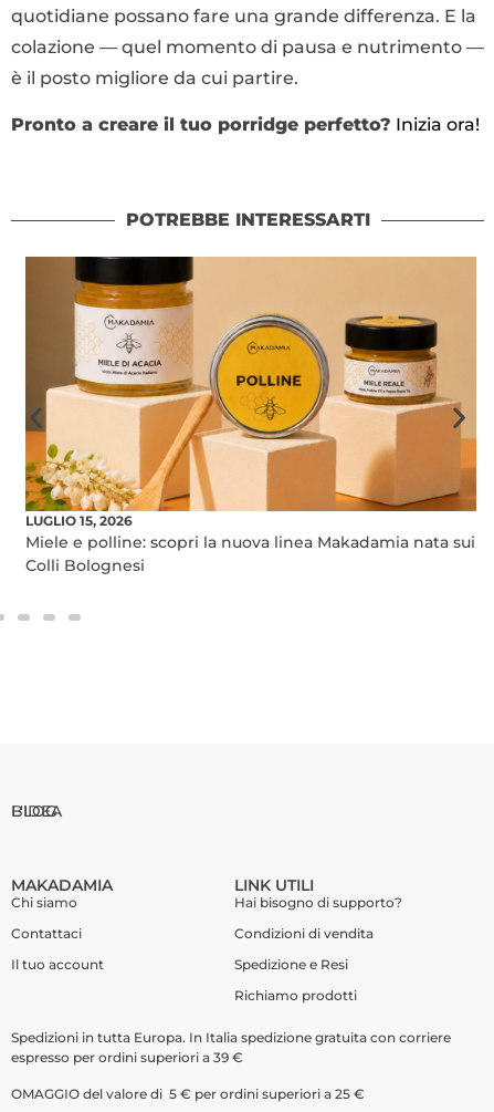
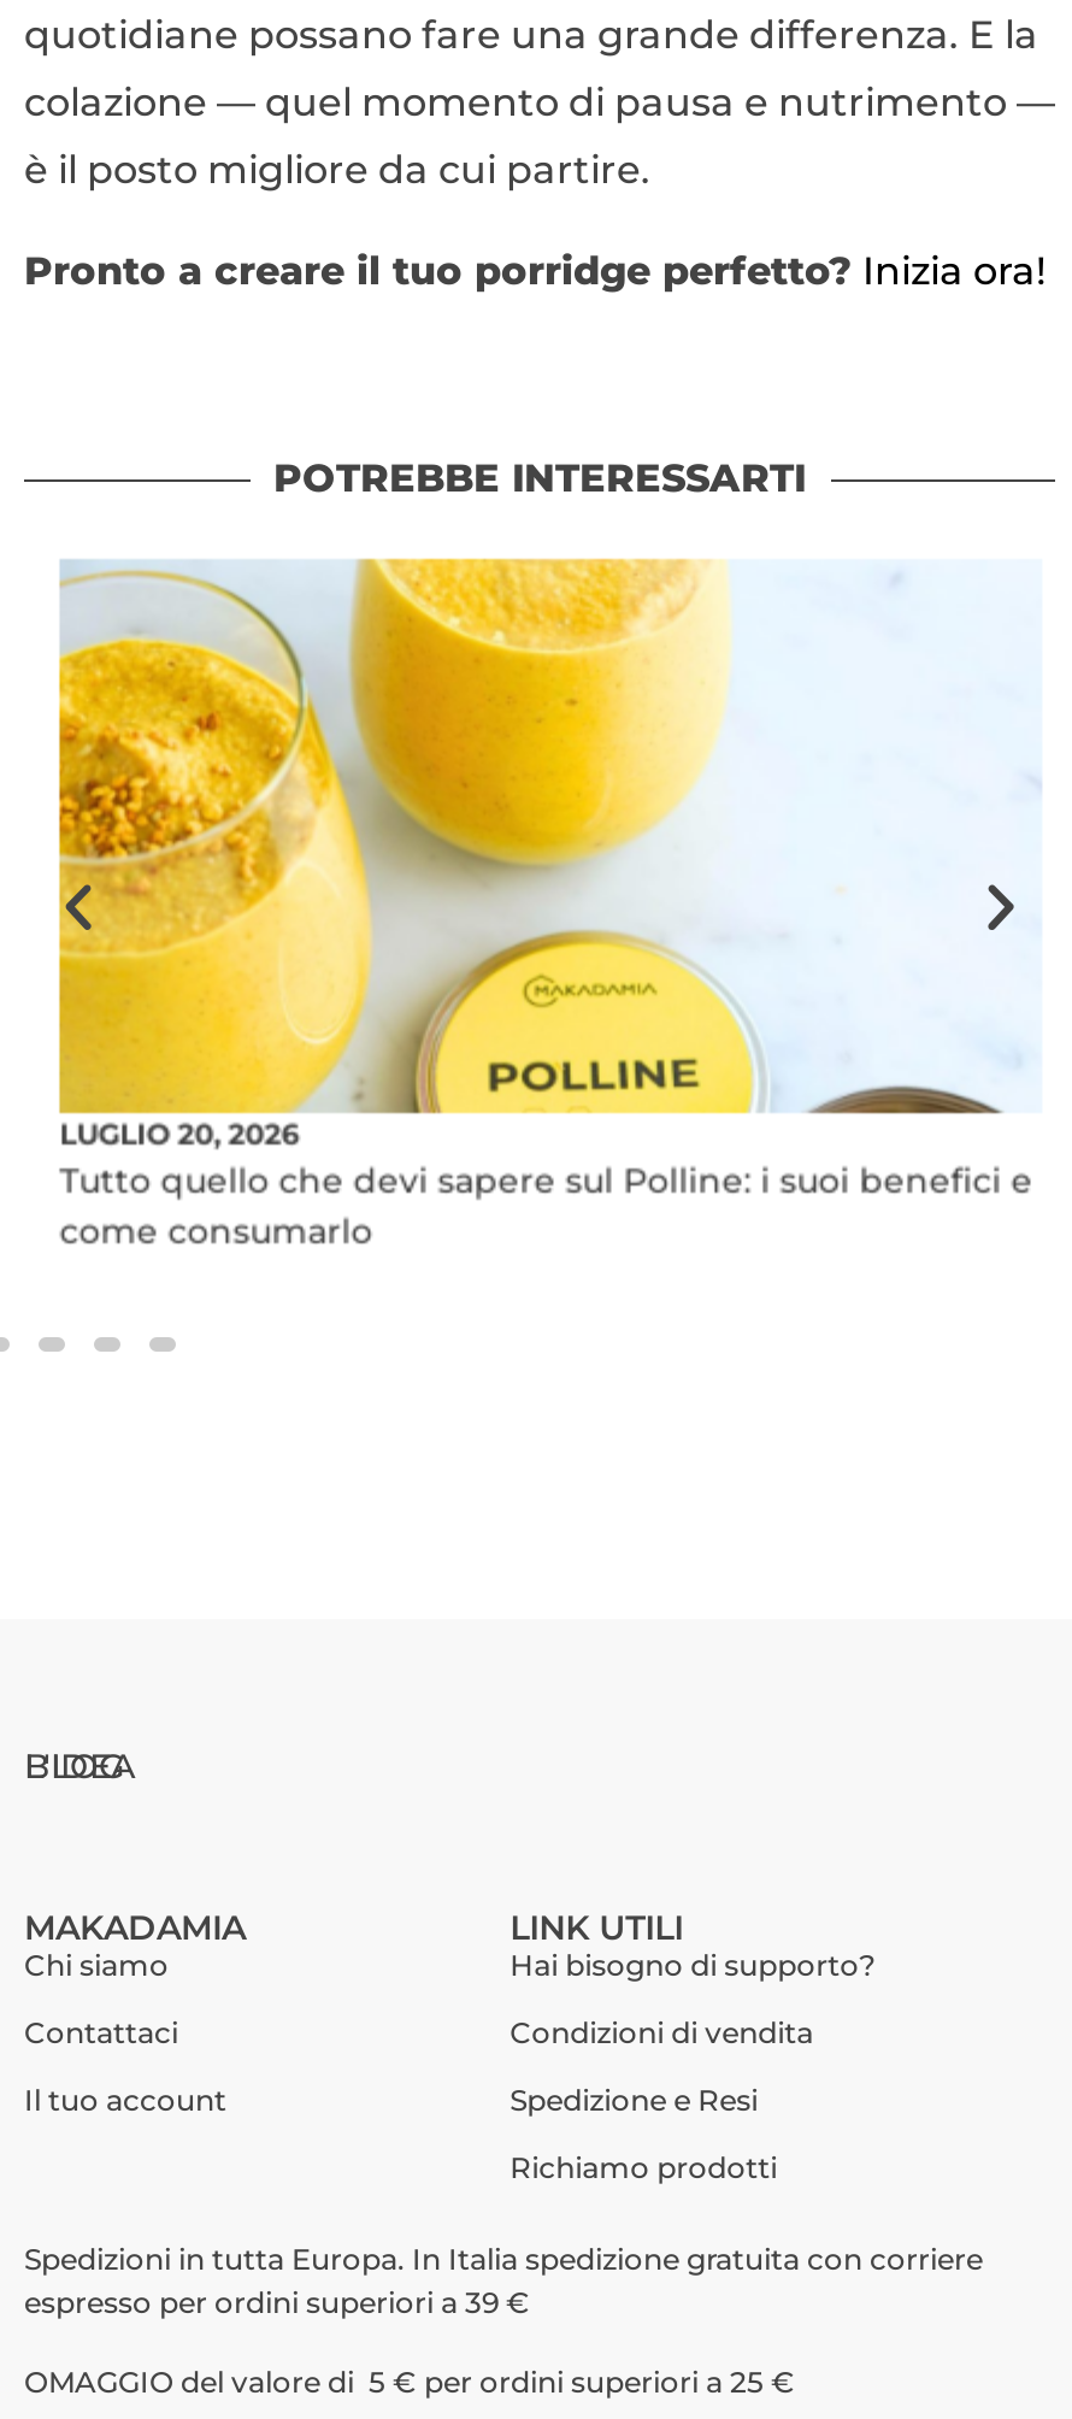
- [image]
- LUGLIO 15, 2026
- Miele e polline: scopri la nuova linea Makadamia nata sui
- Colli Bolognesi
+ [image]
+ LUGLIO 20, 2026
+ Tutto quello che devi sapere sul Polline: i suoi benefici e
+ come consumarlo
